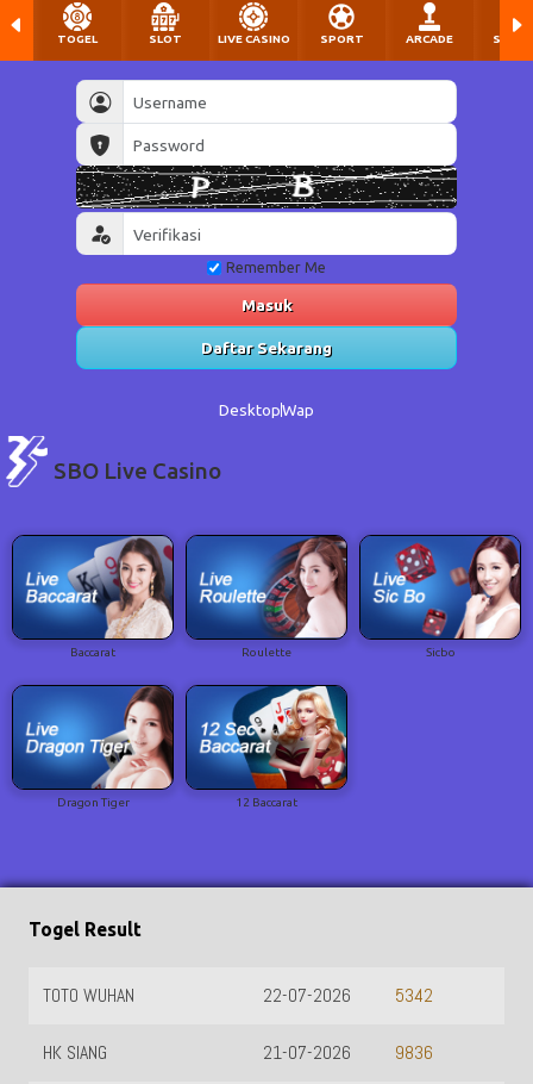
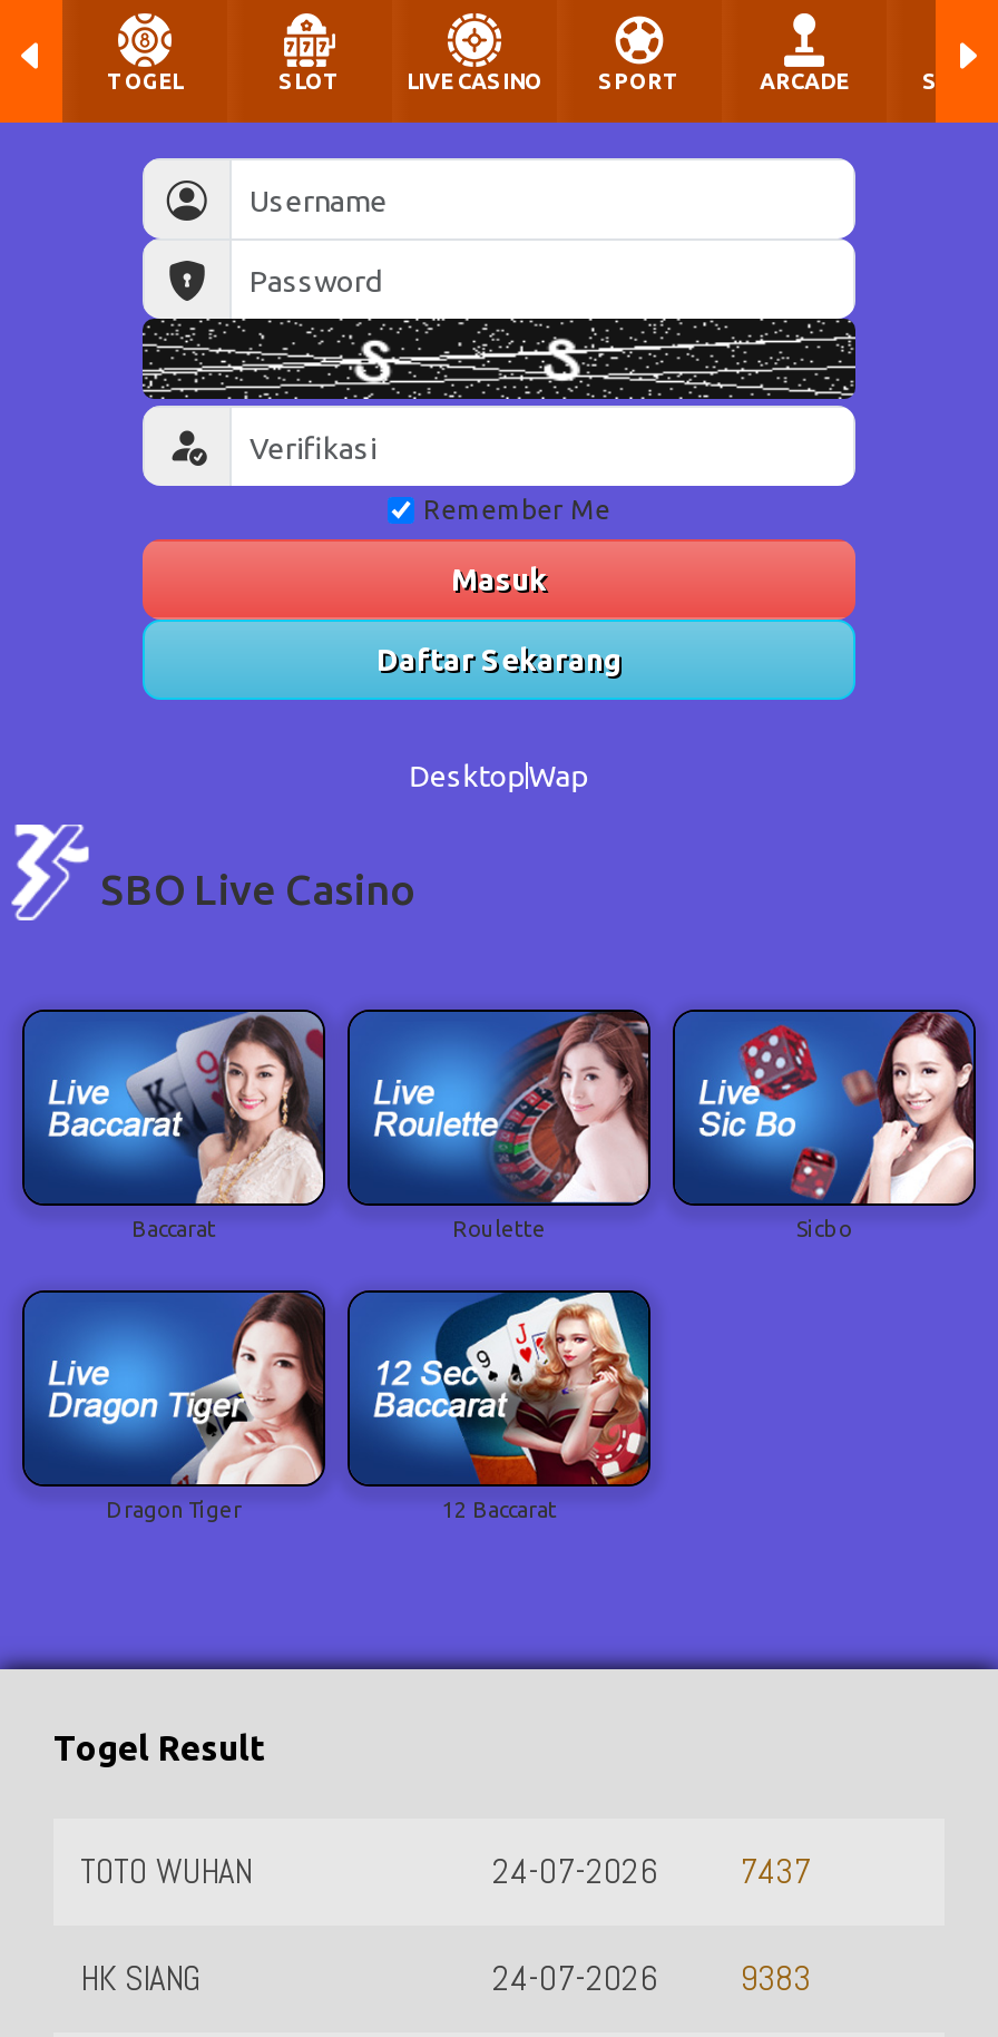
- [image]
+ [image]

- 22-07-2026
+ 24-07-2026

- 5342
+ 7437

- 21-07-2026
+ 24-07-2026

- 9836
+ 9383
